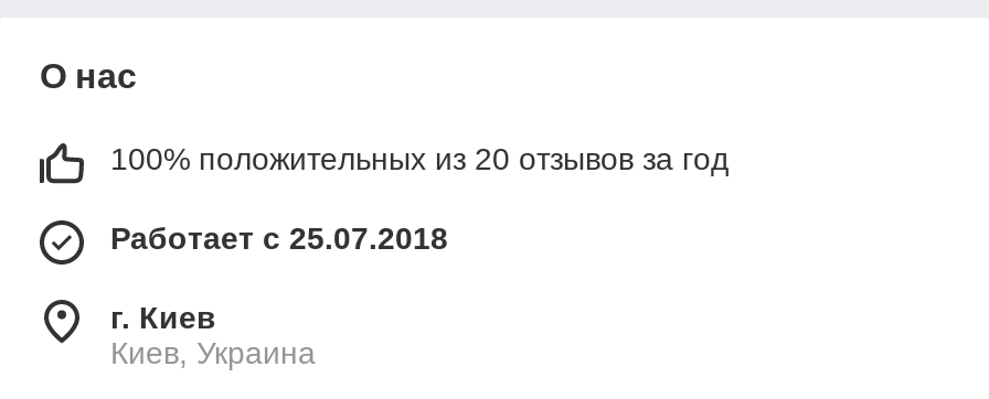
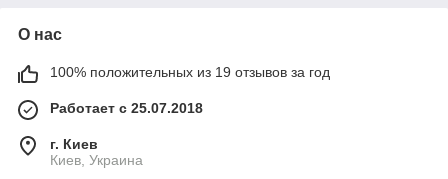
- 100% положительных из 20 отзывов за год
+ 100% положительных из 19 отзывов за год
